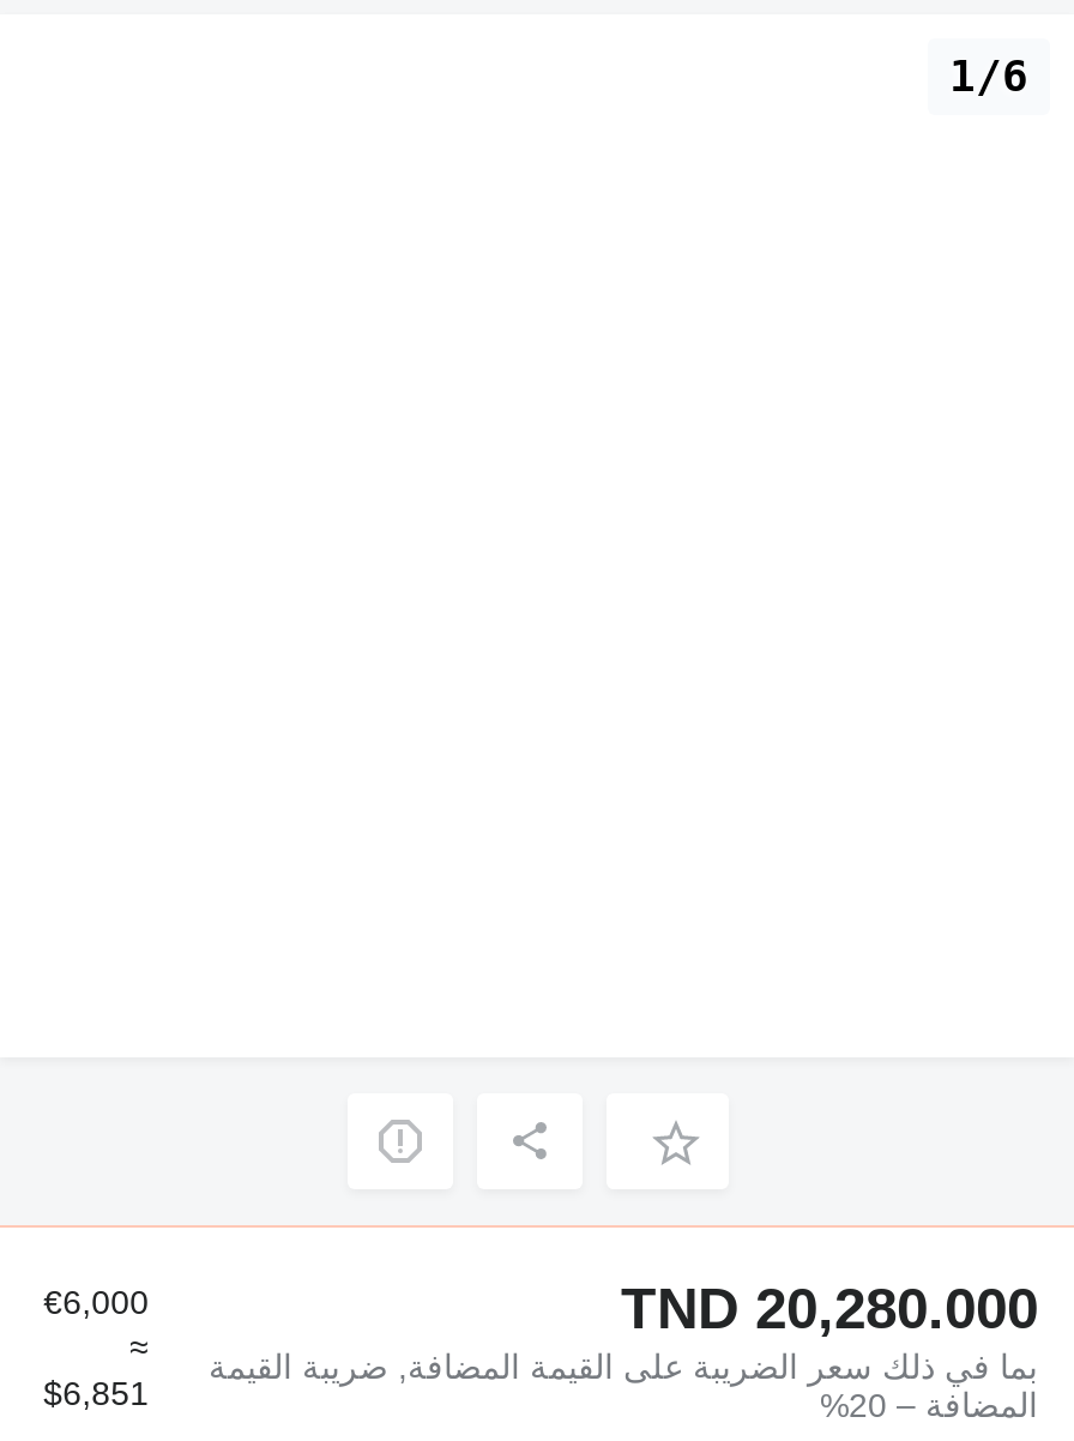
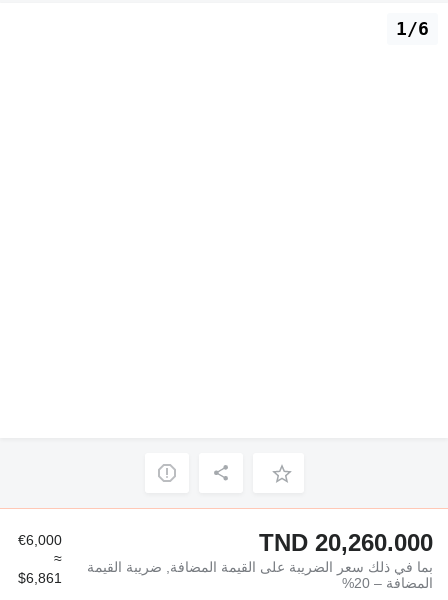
- TND 20,280.000
+ TND 20,260.000

- $6,851
+ $6,861
